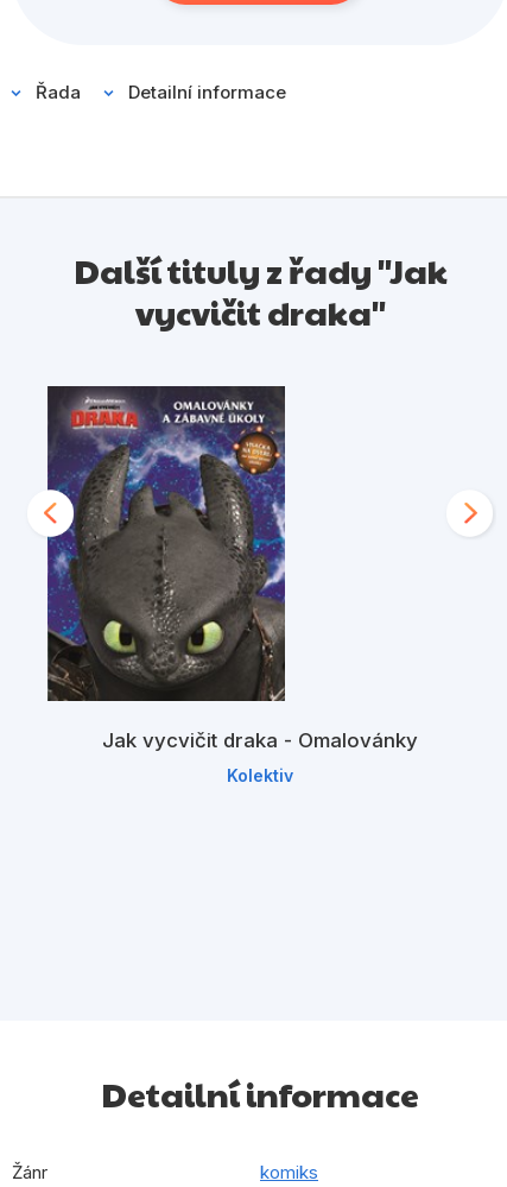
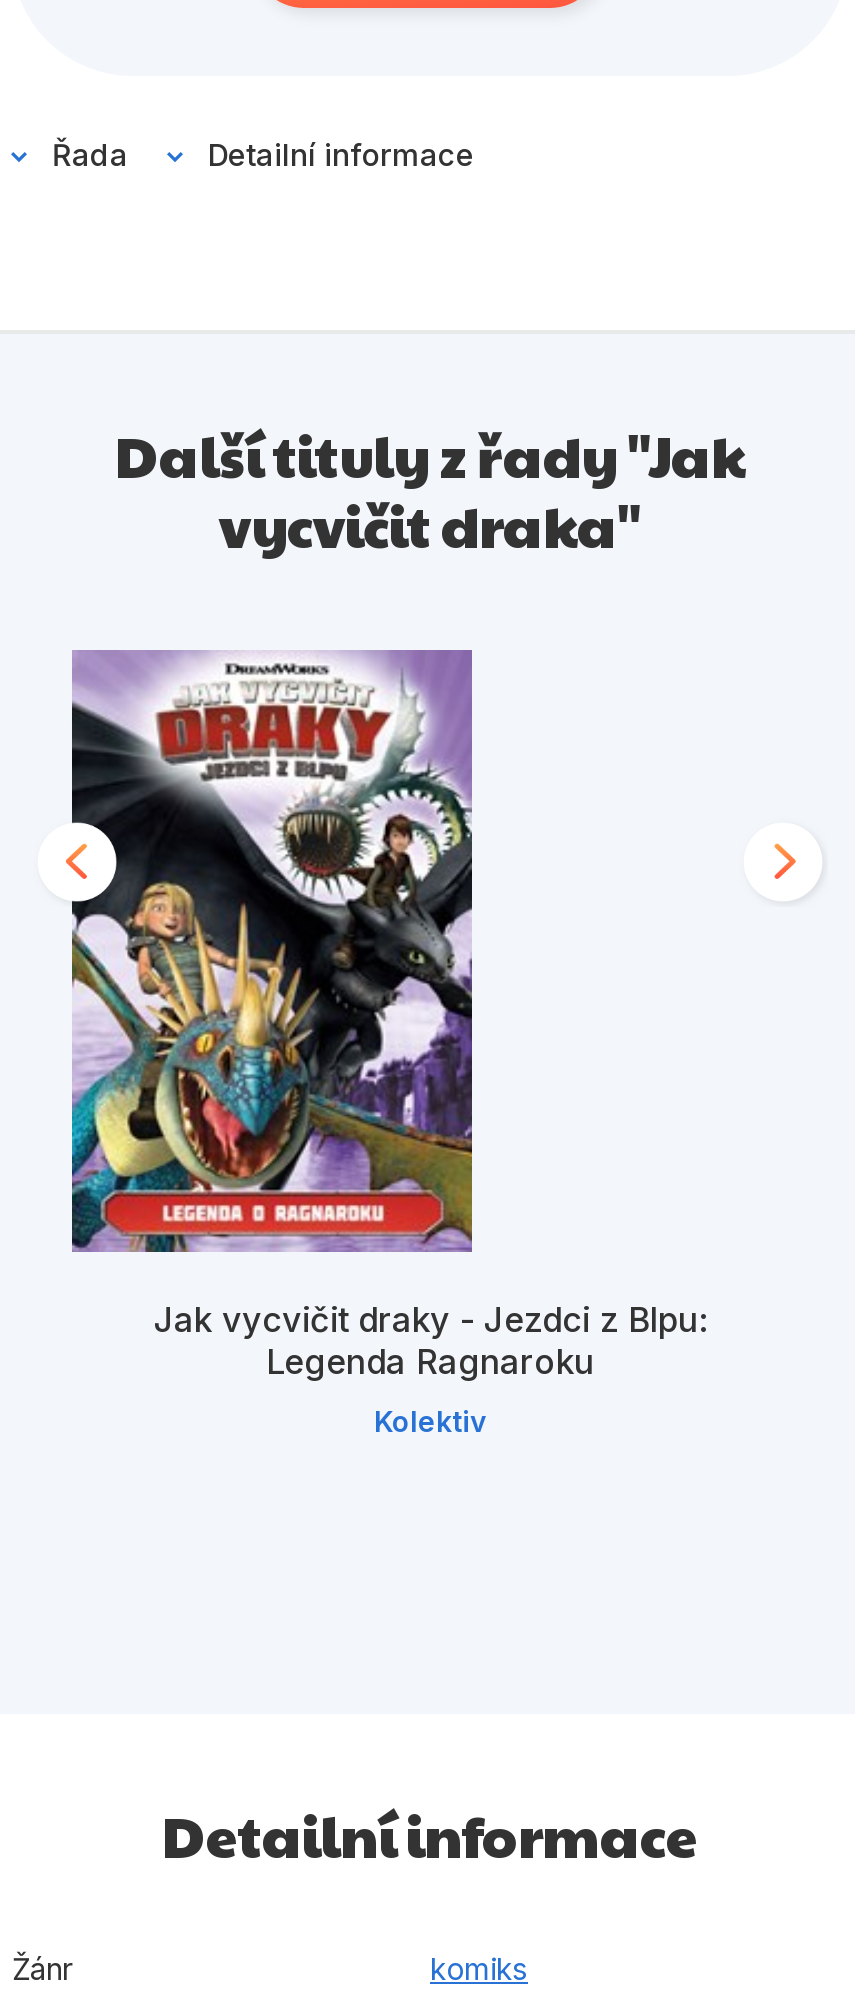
- [image]
- Jak vycvičit draka - Omalovánky
+ [image]
+ Jak vycvičit draky - Jezdci z Blpu:
+ Legenda Ragnaroku

moved down: Kolektiv
